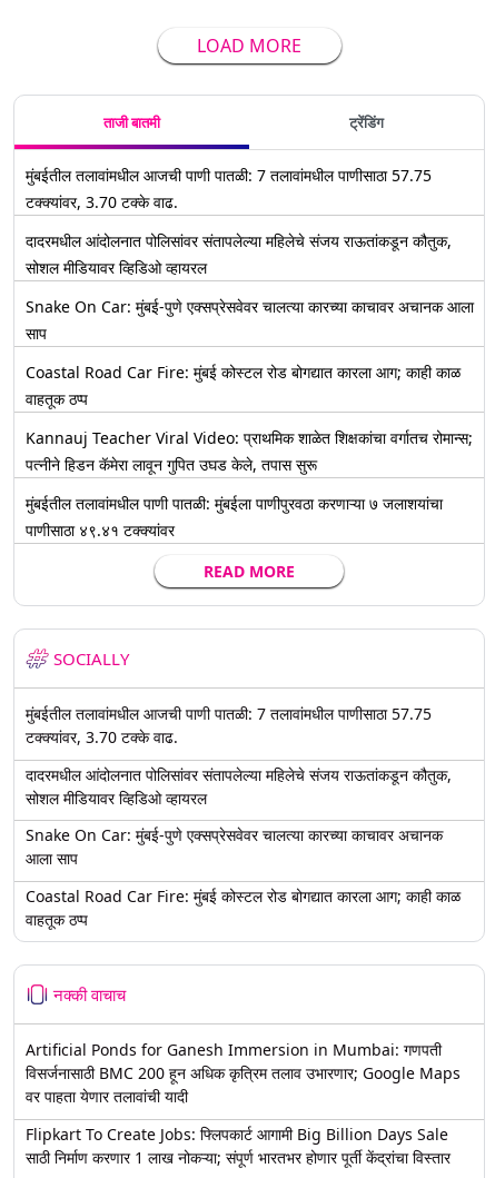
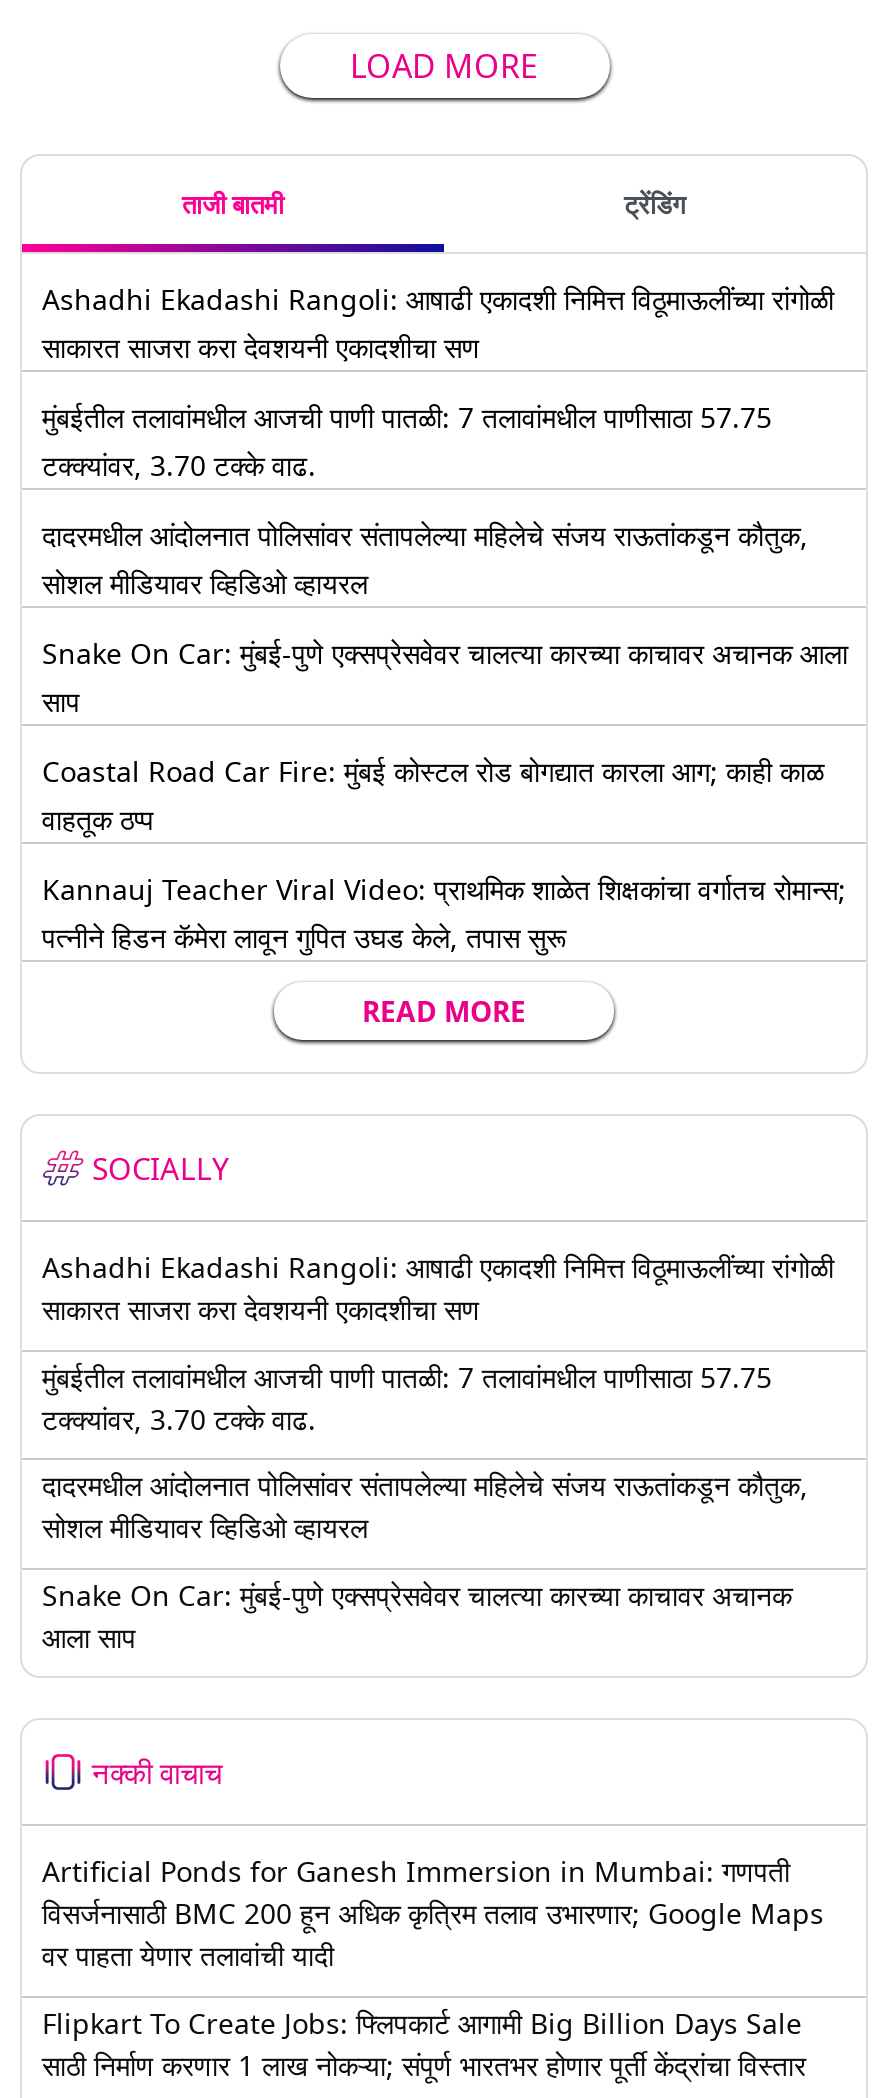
+ Ashadhi Ekadashi Rangoli: आषाढी एकादशी निमित्त विठूमाऊलींच्या रांगोळी
+ साकारत साजरा करा देवशयनी एकादशीचा सण

moved down: मुंबईतील तलावांमधील आजची पाणी पातळी: 7 तलावांमधील पाणीसाठा 57.75 | टक्क्यांवर, 3.70 टक्के वाढ. | दादरमधील आंदोलनात पोलिसांवर संतापलेल्या महिलेचे संजय राऊतांकडून कौतुक, | ... | Kannauj Teacher Viral Video: प्राथमिक शाळेत शिक्षकांचा वर्गातच रोमान्स; | पत्नीने हिडन कॅमेरा लावून गुपित उघड केले, तपास सुरू

- मुंबईतील तलावांमधील पाणी पातळी: मुंबईला पाणीपुरवठा करणाऱ्या ७ जलाशयांचा
- पाणीसाठा ४९.४१ टक्क्यांवर

+ Ashadhi Ekadashi Rangoli: आषाढी एकादशी निमित्त विठूमाऊलींच्या रांगोळी
+ साकारत साजरा करा देवशयनी एकादशीचा सण

moved down: मुंबईतील तलावांमधील आजची पाणी पातळी: 7 तलावांमधील पाणीसाठा 57.75 | टक्क्यांवर, 3.70 टक्के वाढ. | दादरमधील आंदोलनात पोलिसांवर संतापलेल्या महिलेचे संजय राऊतांकडून कौतुक, | सोशल मीडियावर व्हिडिओ व्हायरल | Snake On Car: मुंबई-पुणे एक्सप्रेसवेवर चालत्या कारच्या काचावर अचानक | आला साप

- Coastal Road Car Fire: मुंबई कोस्टल रोड बोगद्यात कारला आग; काही काळ
- वाहतूक ठप्प
